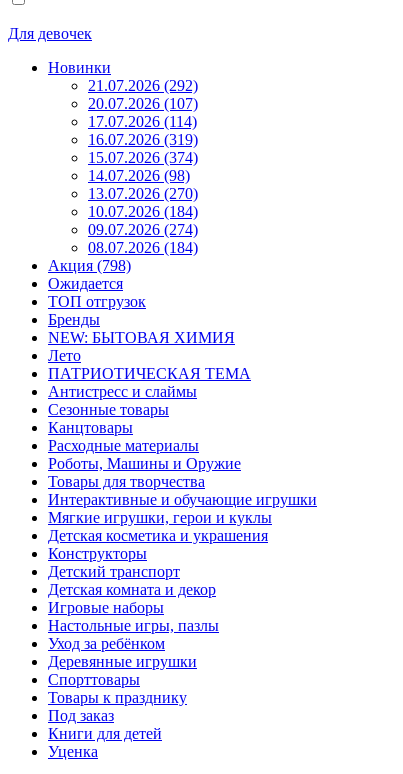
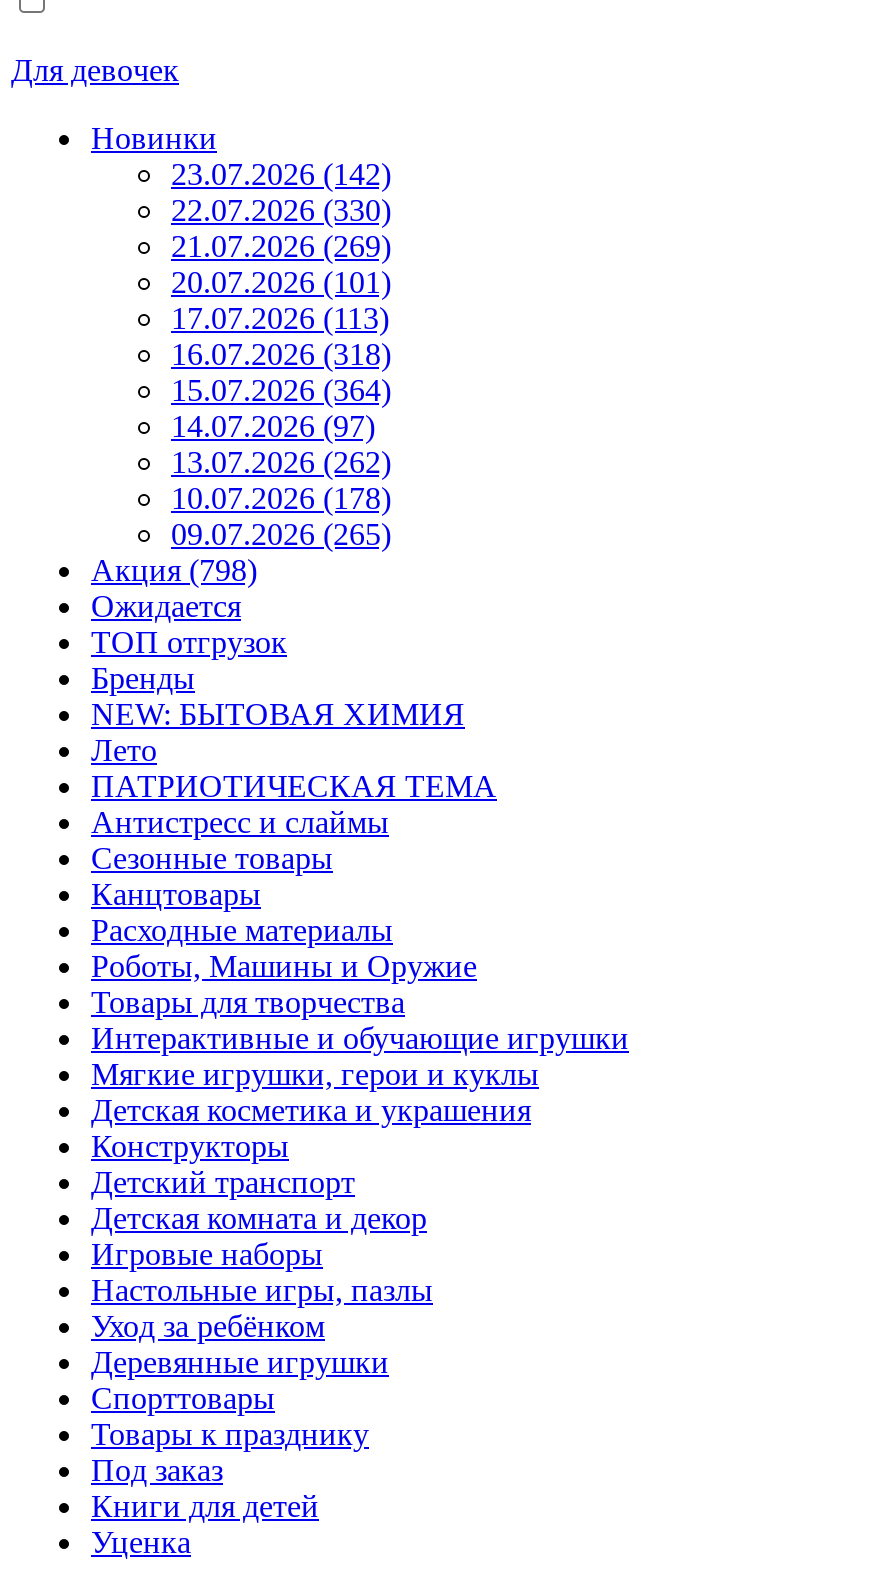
- 21.07.2026 (292)
- 20.07.2026 (107)
- 17.07.2026 (114)
- 16.07.2026 (319)
- 15.07.2026 (374)
- 14.07.2026 (98)
- 13.07.2026 (270)
- 10.07.2026 (184)
- 09.07.2026 (274)
- 08.07.2026 (184)
+ 23.07.2026 (142)
+ 22.07.2026 (330)
+ 21.07.2026 (269)
+ 20.07.2026 (101)
+ 17.07.2026 (113)
+ 16.07.2026 (318)
+ 15.07.2026 (364)
+ 14.07.2026 (97)
+ 13.07.2026 (262)
+ 10.07.2026 (178)
+ 09.07.2026 (265)
